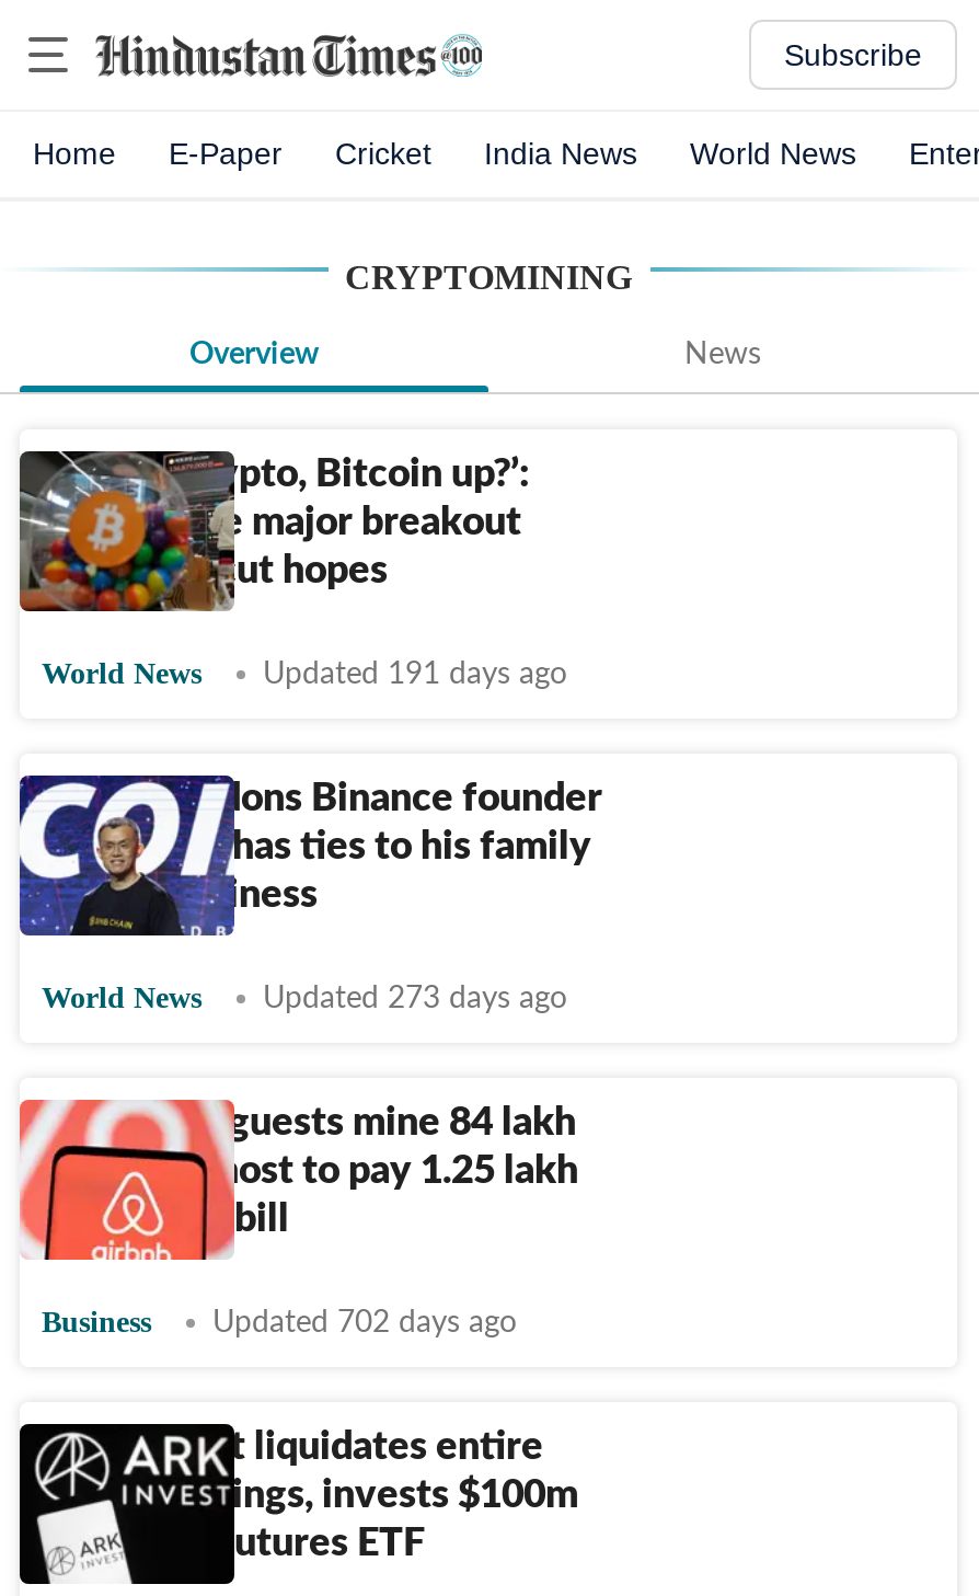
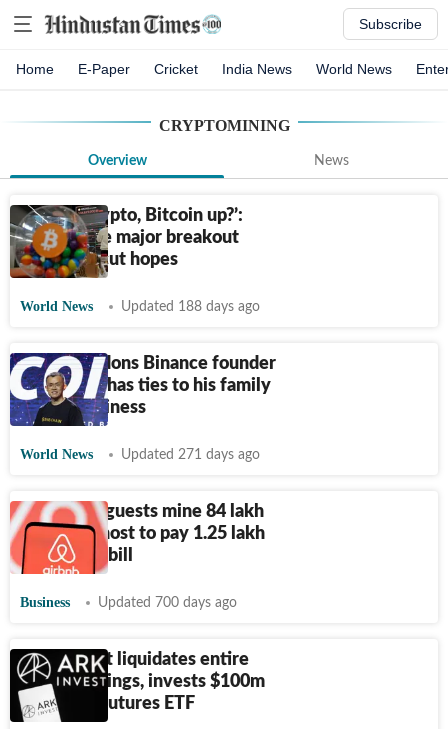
- Updated 191 days ago
+ Updated 188 days ago

- Updated 273 days ago
+ Updated 271 days ago

- Updated 702 days ago
+ Updated 700 days ago
